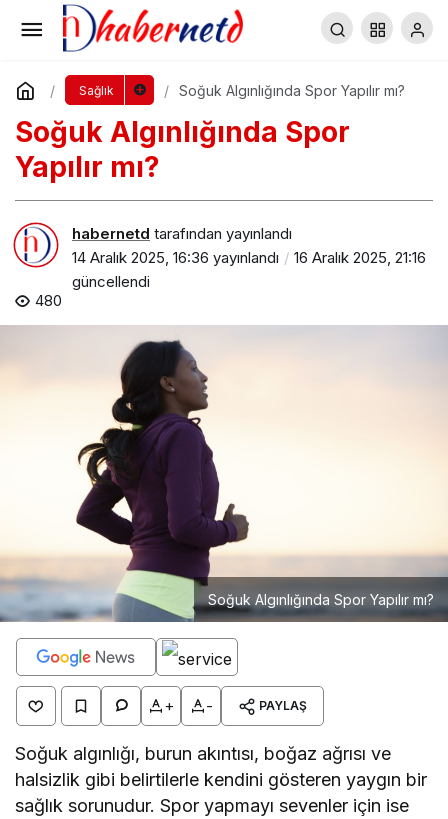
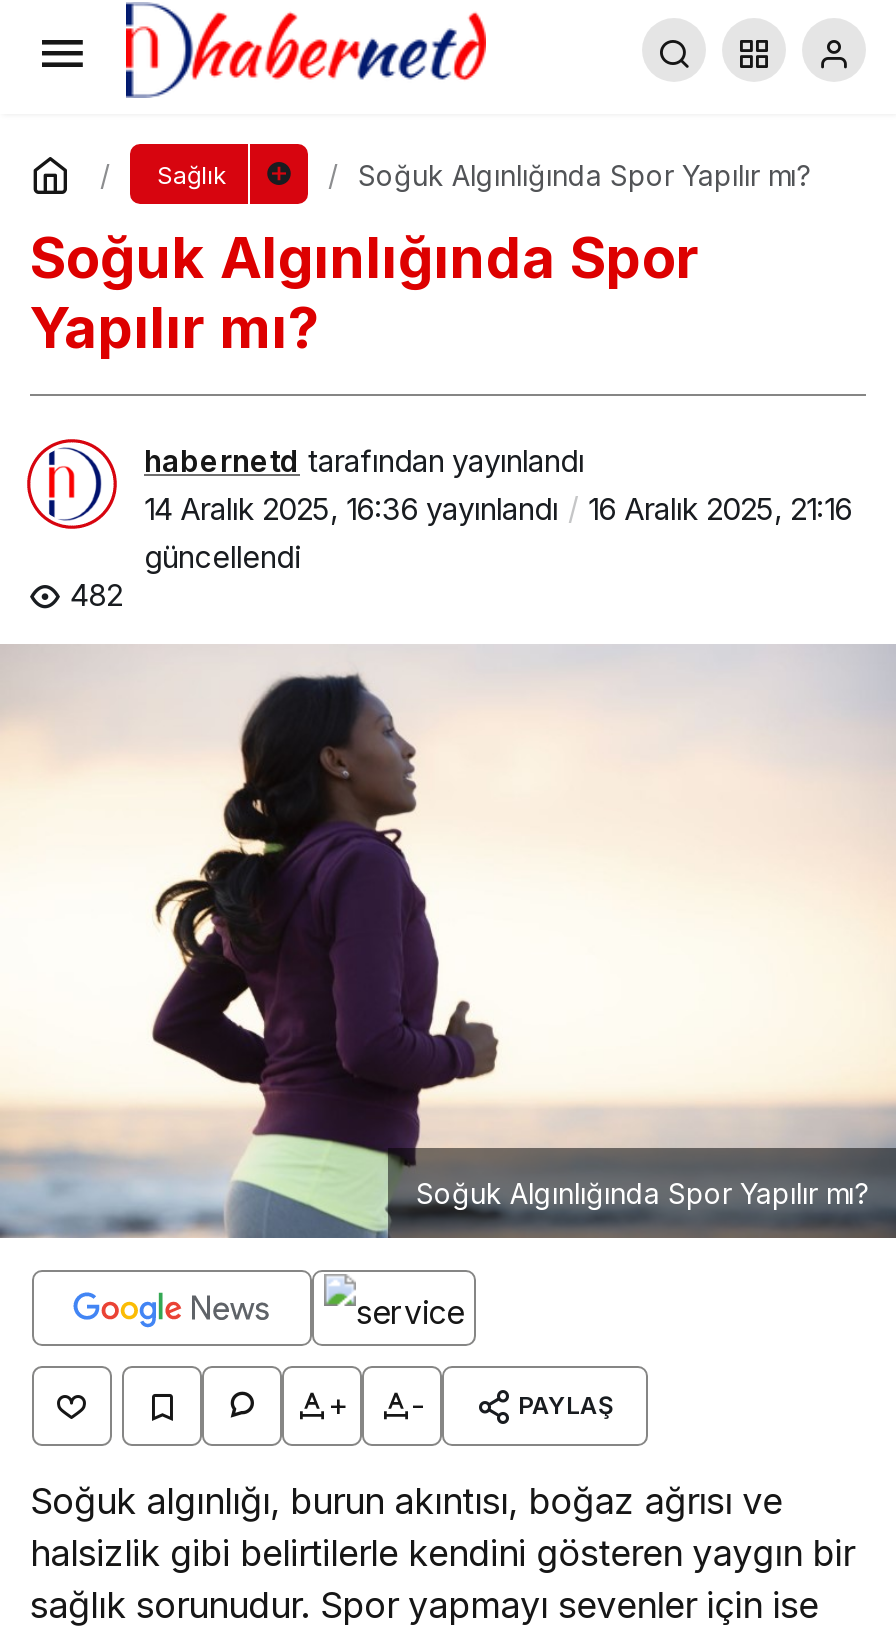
- 480
+ 482
